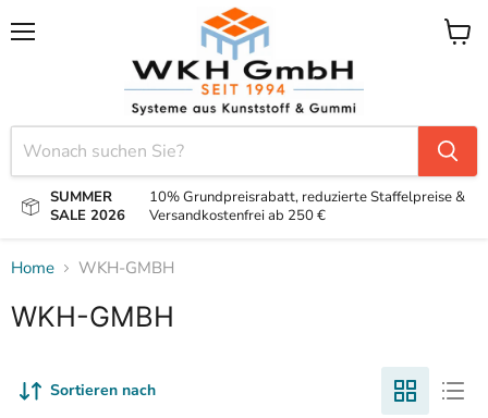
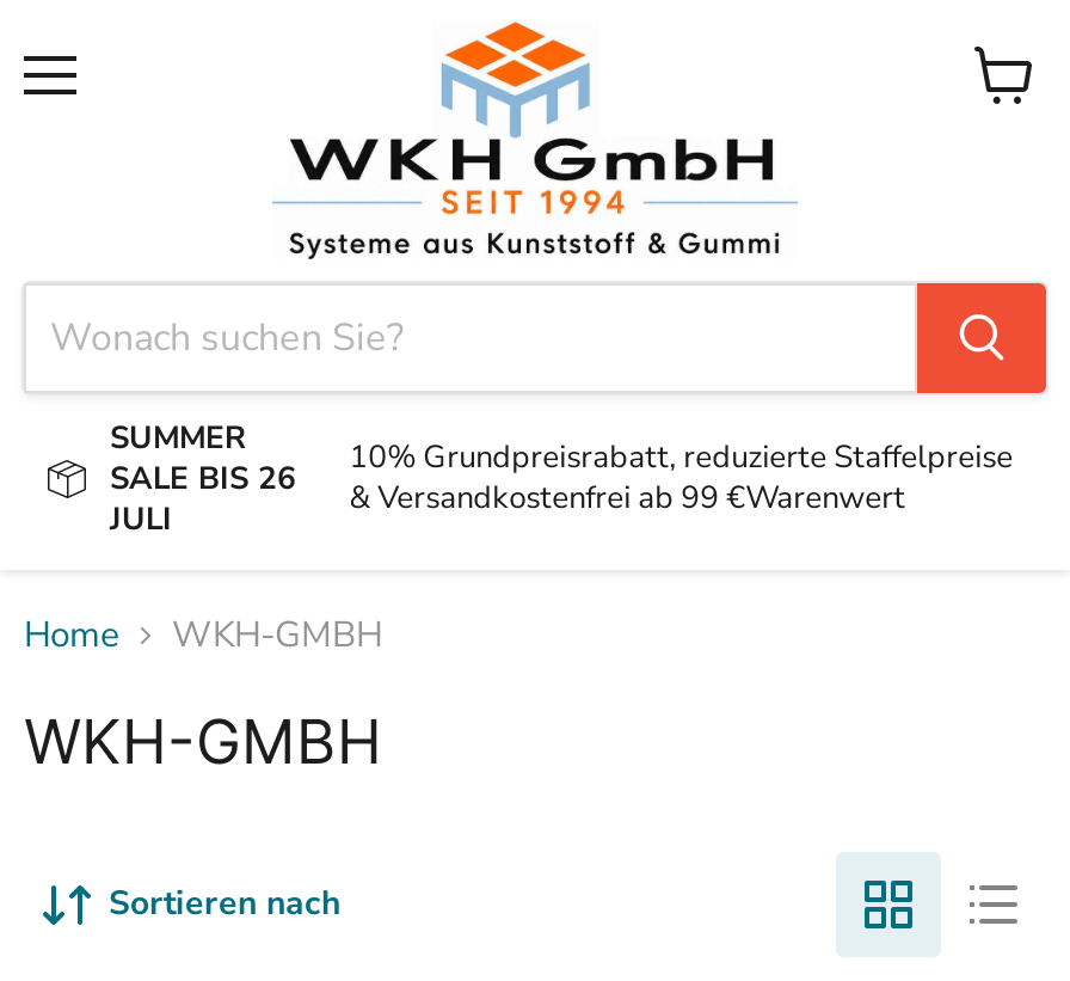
- 10% Grundpreisrabatt, reduzierte Staffelpreise &
- Versandkostenfrei ab 250 €
+ 10% Grundpreisrabatt, reduzierte Staffelpreise
+ & Versandkostenfrei ab 99 €Warenwert

- SALE 2026
+ SALE BIS 26
+ JULI
